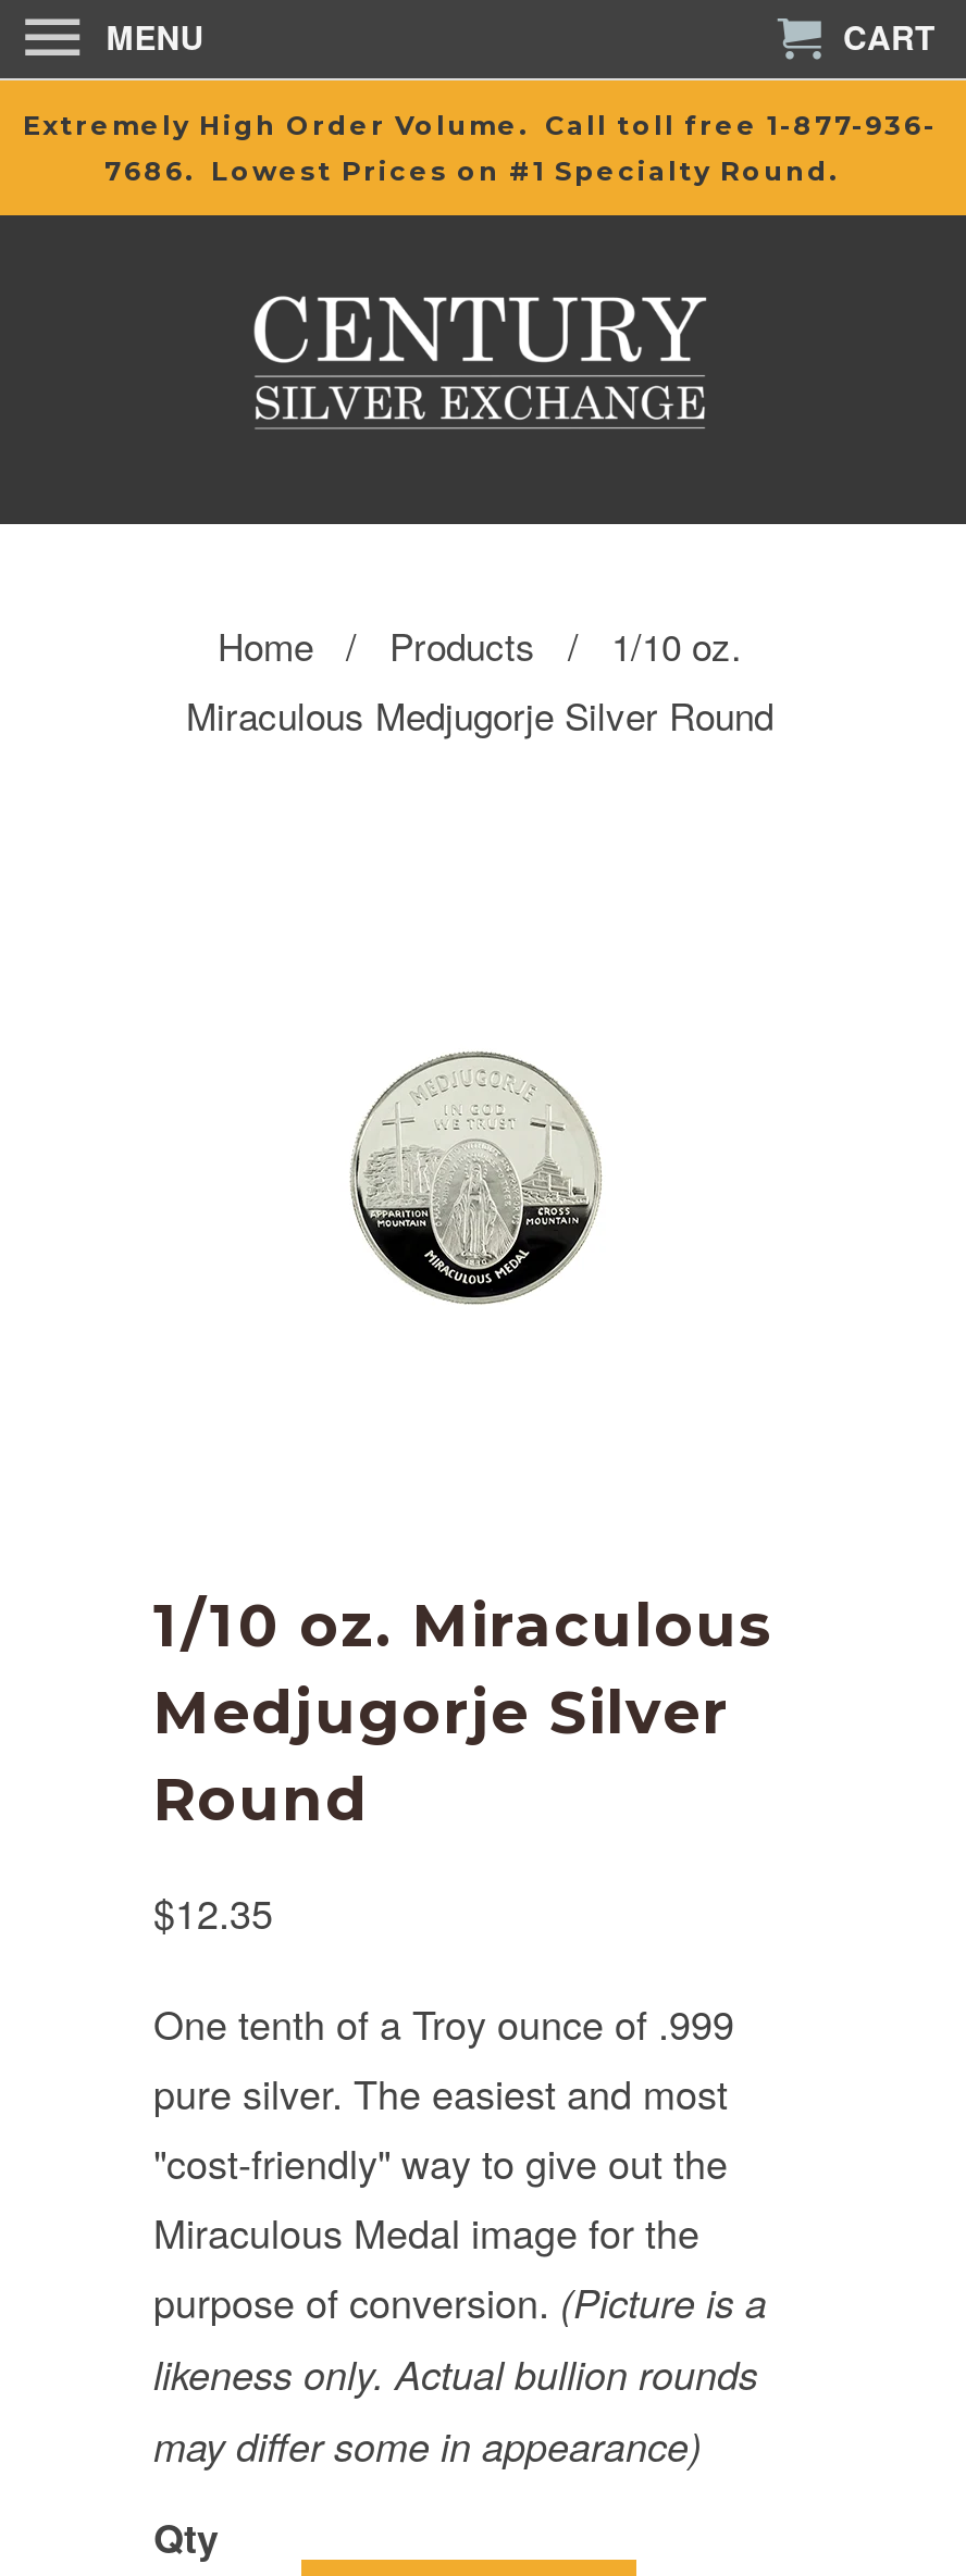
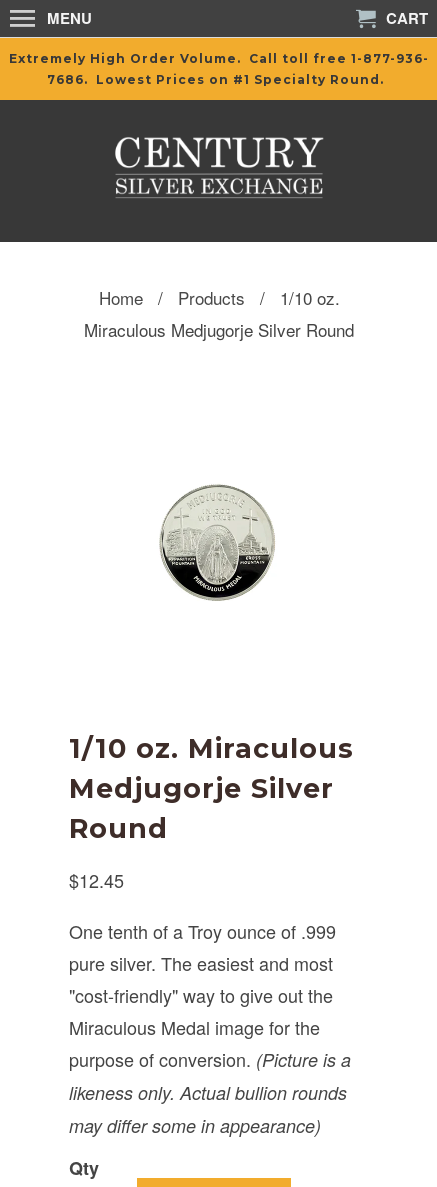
- $12.35
+ $12.45
